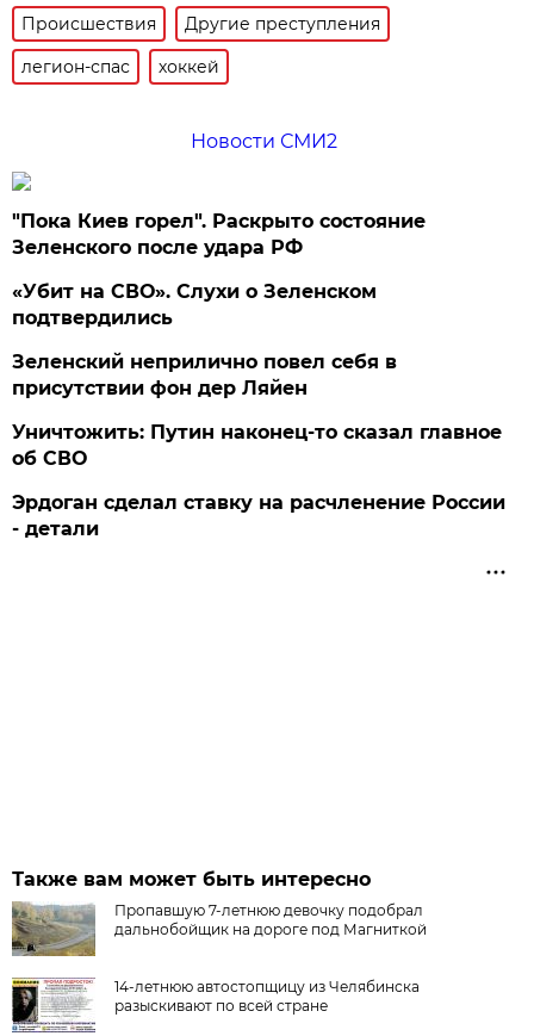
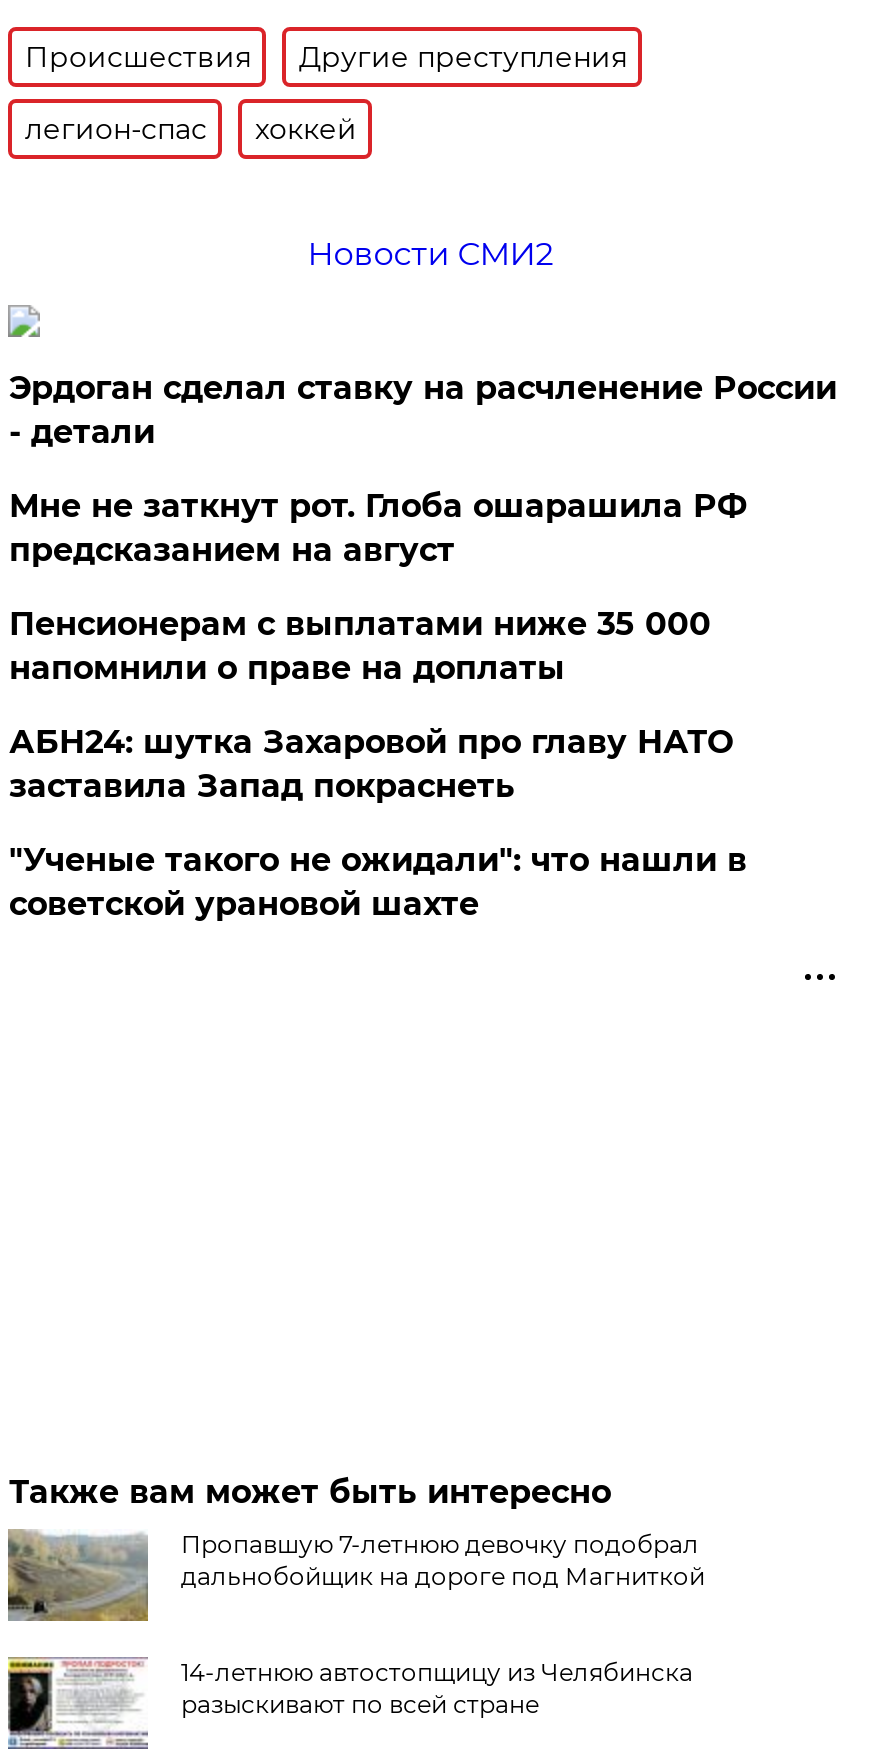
- "Пока Киев горел". Раскрыто состояние
- Зеленского после удара РФ
- «Убит на СВО». Слухи о Зеленском
- подтвердились
- Зеленский неприлично повел cебя в
- присутствии фон дер Ляйен
- Уничтожить: Путин наконец-то сказал главное
- об СВО

moved up: Эрдоган сделал ставку на расчленение России | - детали

+ Мне не заткнут рот. Глоба ошарашила РФ
+ предсказанием на август
+ Пенсионерам с выплатами ниже 35 000
+ напомнили о праве на доплаты
+ АБН24: шутка Захаровой про главу НАТО
+ заставила Запад покраснеть
+ "Ученые такого не ожидали": что нашли в
+ советской урановой шахте
